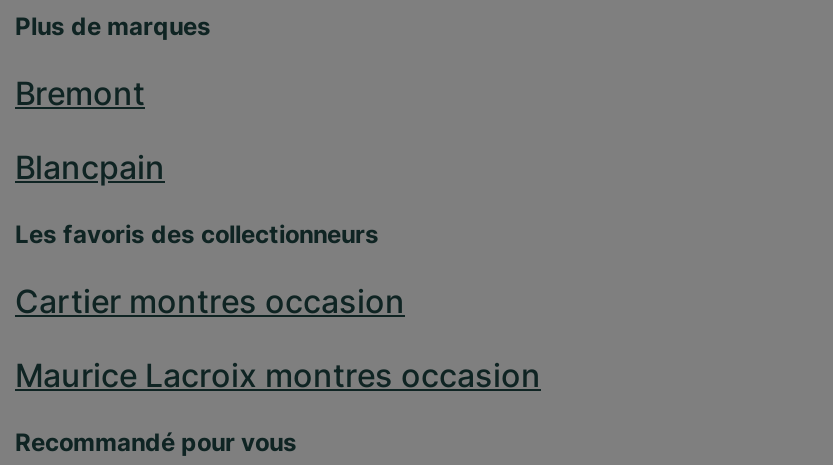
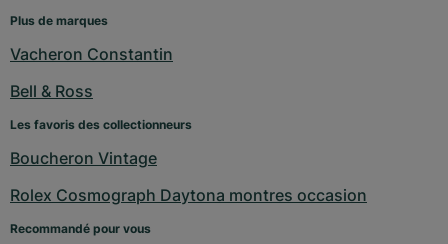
- Bremont
+ Vacheron Constantin

- Blancpain
+ Bell & Ross

- Cartier montres occasion
+ Boucheron Vintage

- Maurice Lacroix montres occasion
+ Rolex Cosmograph Daytona montres occasion
